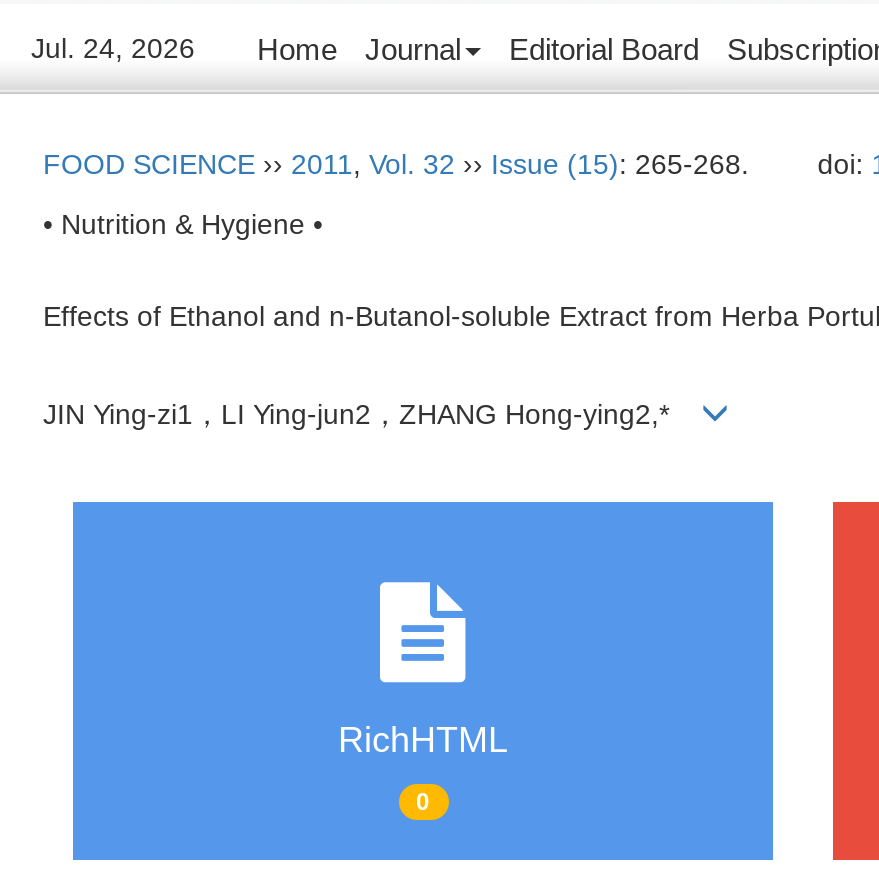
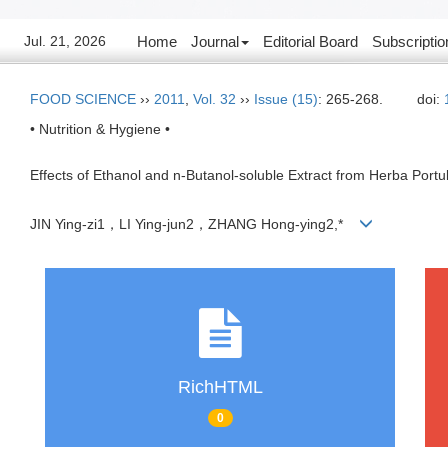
- Jul. 24, 2026
+ Jul. 21, 2026
